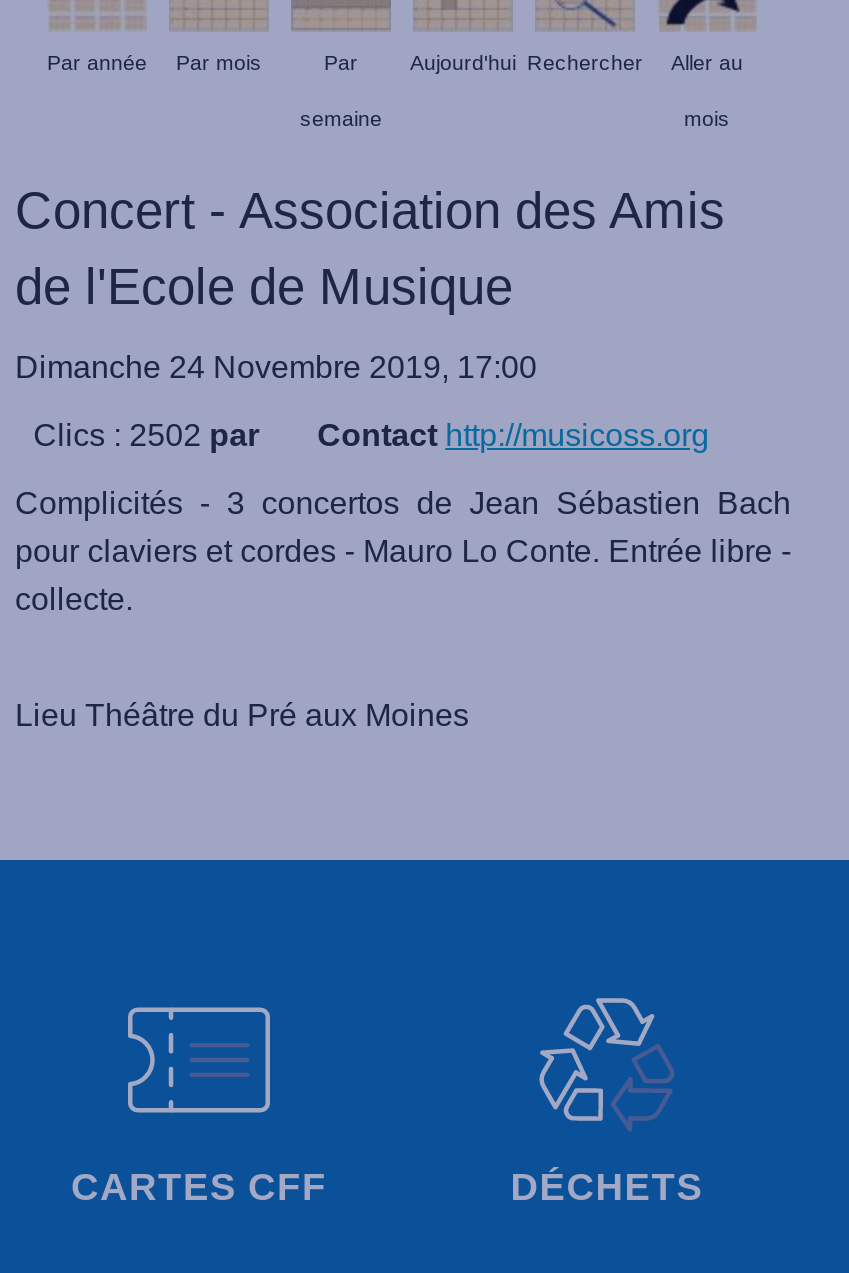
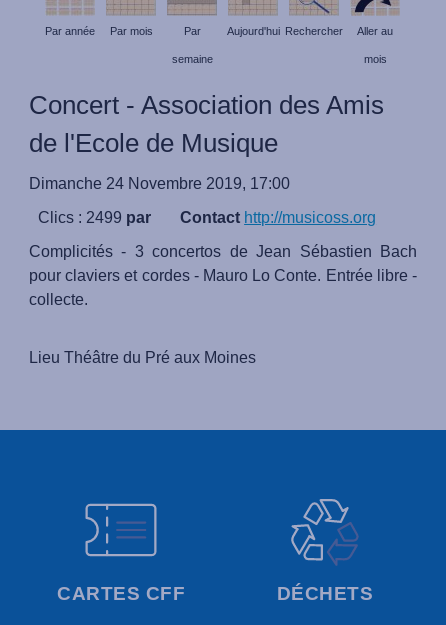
- Clics: 2502 par Contact http://musicoss.org
+ Clics: 2499 par Contact http://musicoss.org
